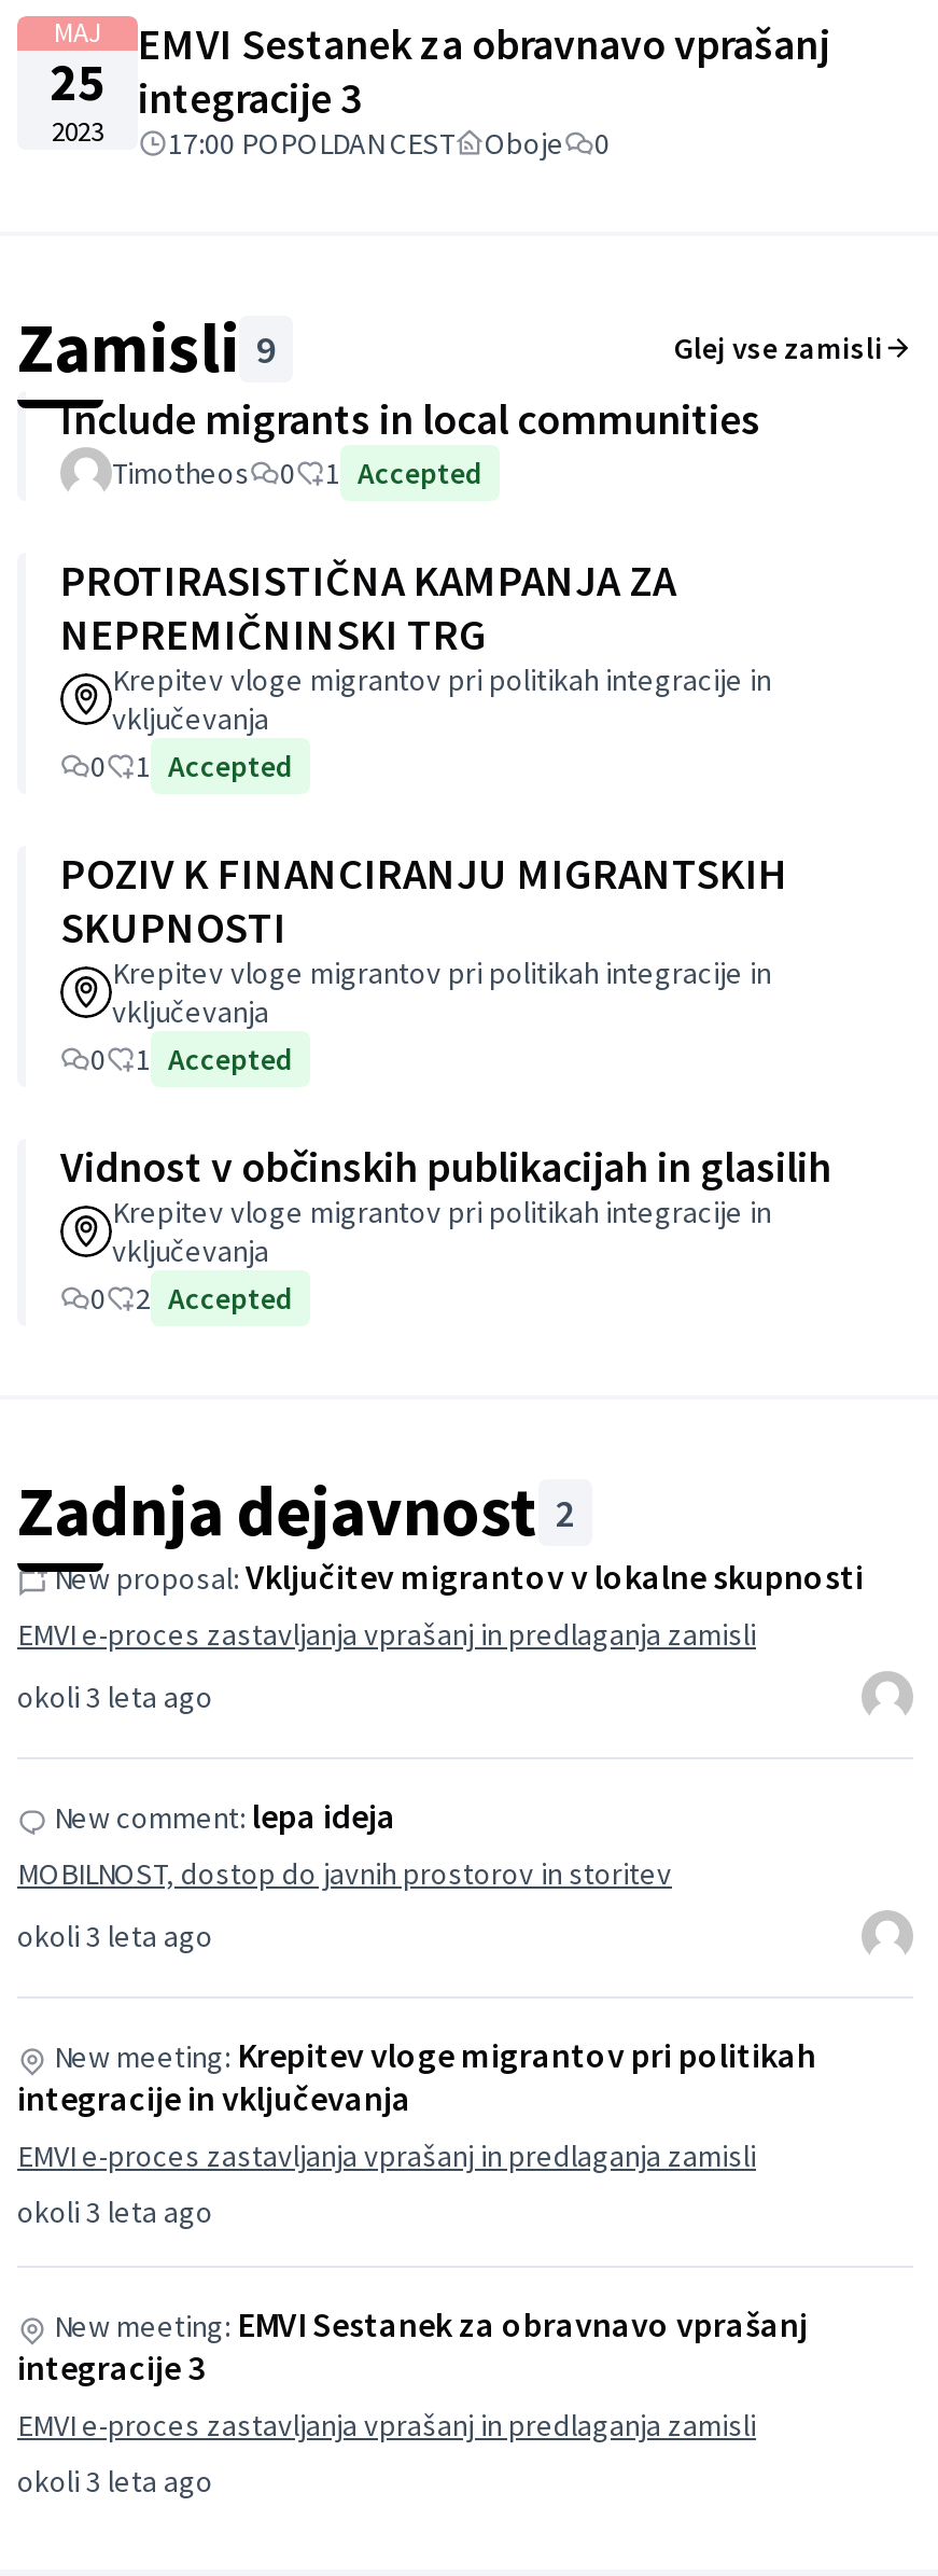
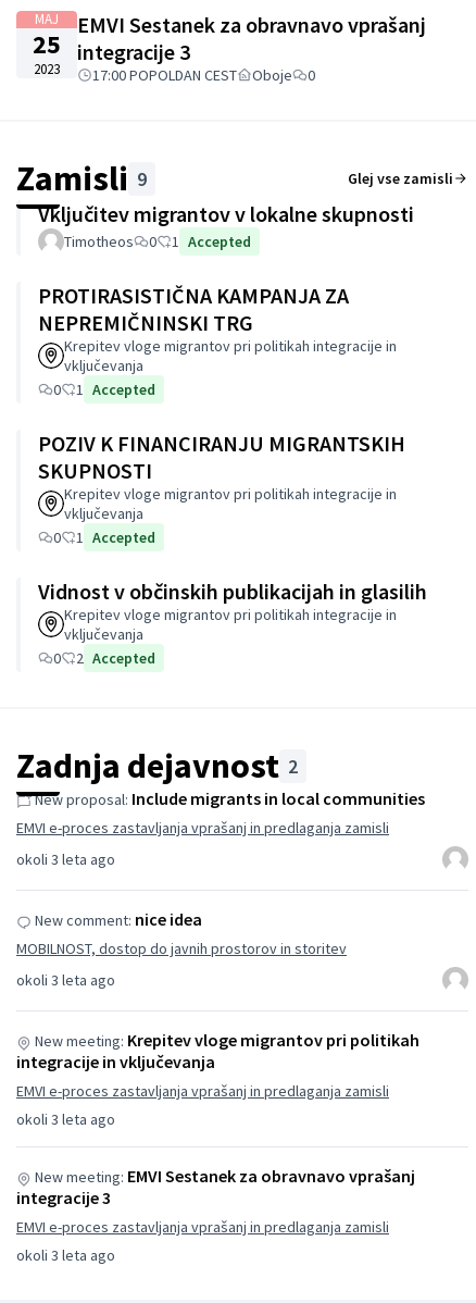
- Include migrants in local communities
+ Vključitev migrantov v lokalne skupnosti

- New proposal: Vključitev migrantov v lokalne skupnosti
+ New proposal: Include migrants in local communities

- New comment: lepa ideja
+ New comment: nice idea
